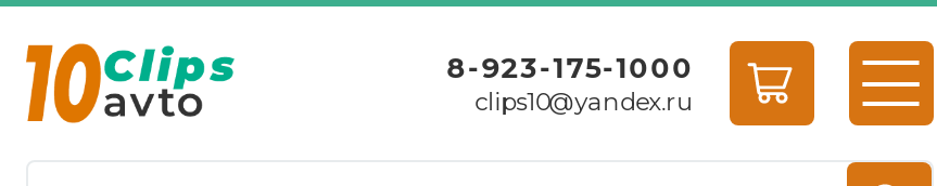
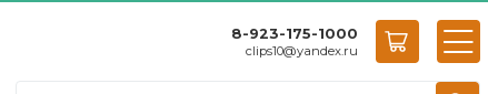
- [image]
